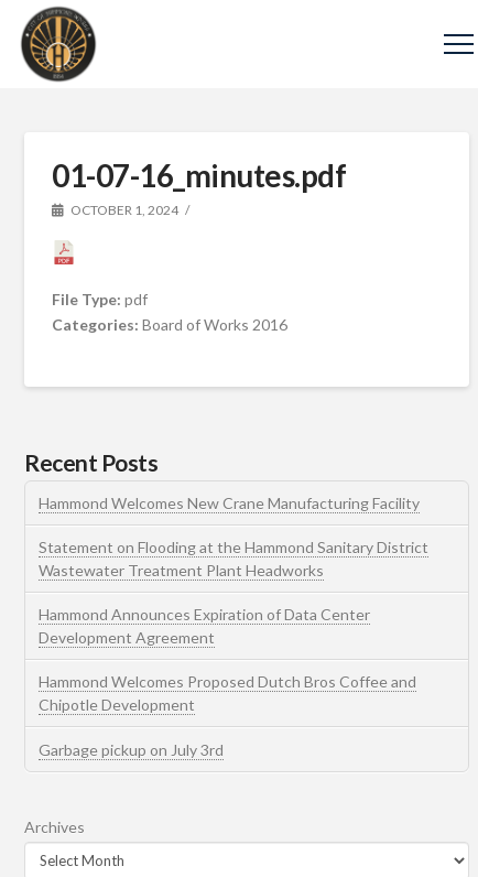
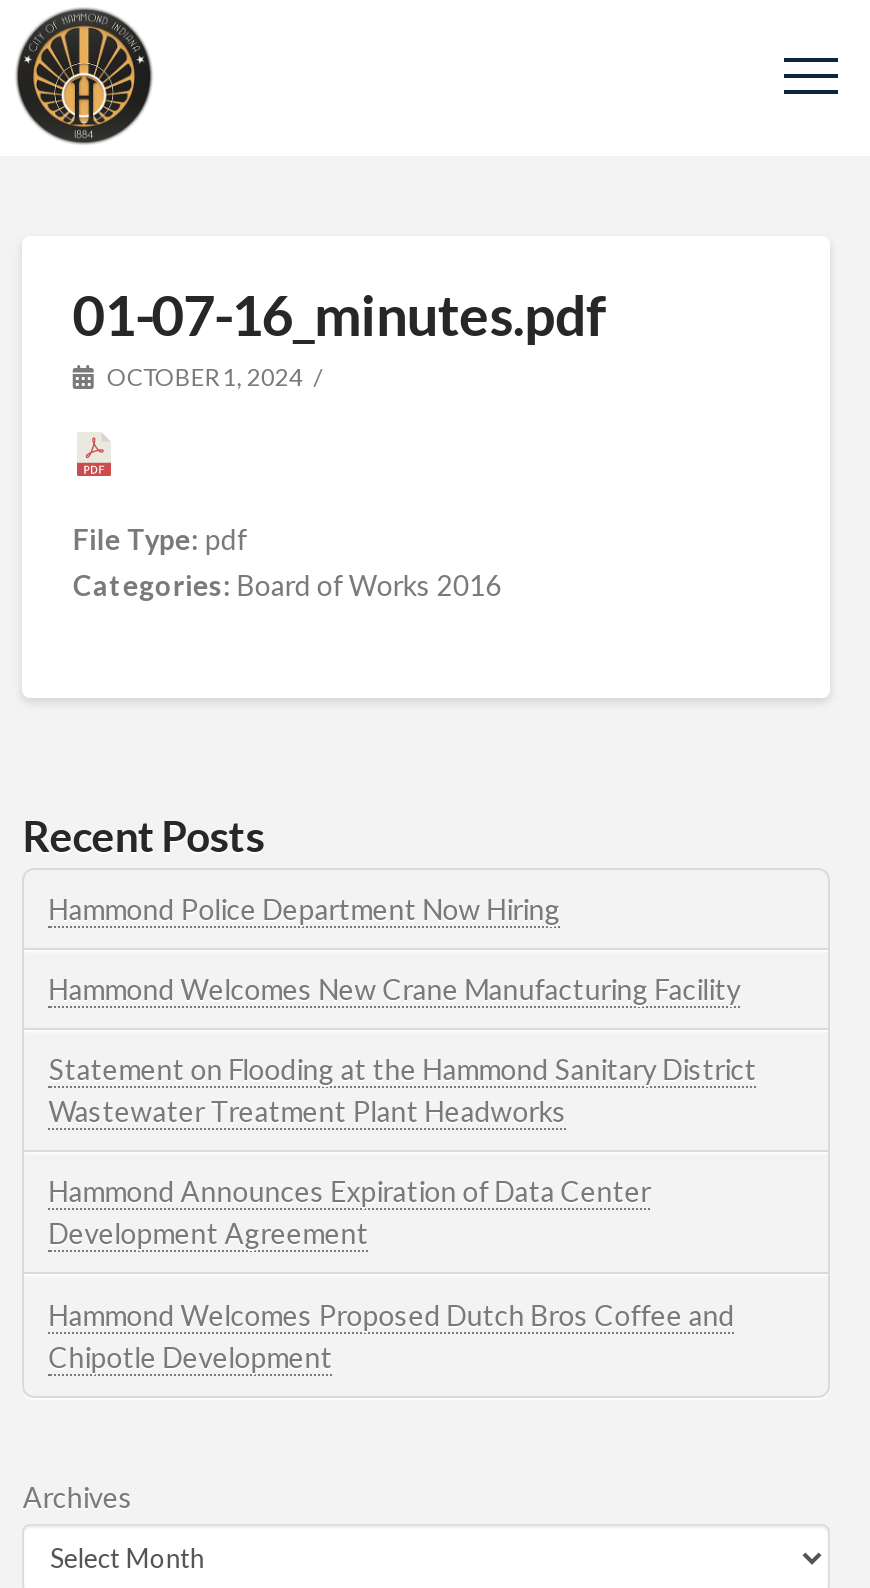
+ Hammond Police Department Now Hiring

moved down: Hammond Welcomes New Crane Manufacturing Facility | Statement on Flooding at the Hammond Sanitary District | Wastewater Treatment Plant Headworks | Hammond Announces Expiration of Data Center | Development Agreement | Hammond Welcomes Proposed Dutch Bros Coffee and | Chipotle Development

- Garbage pickup on July 3rd
